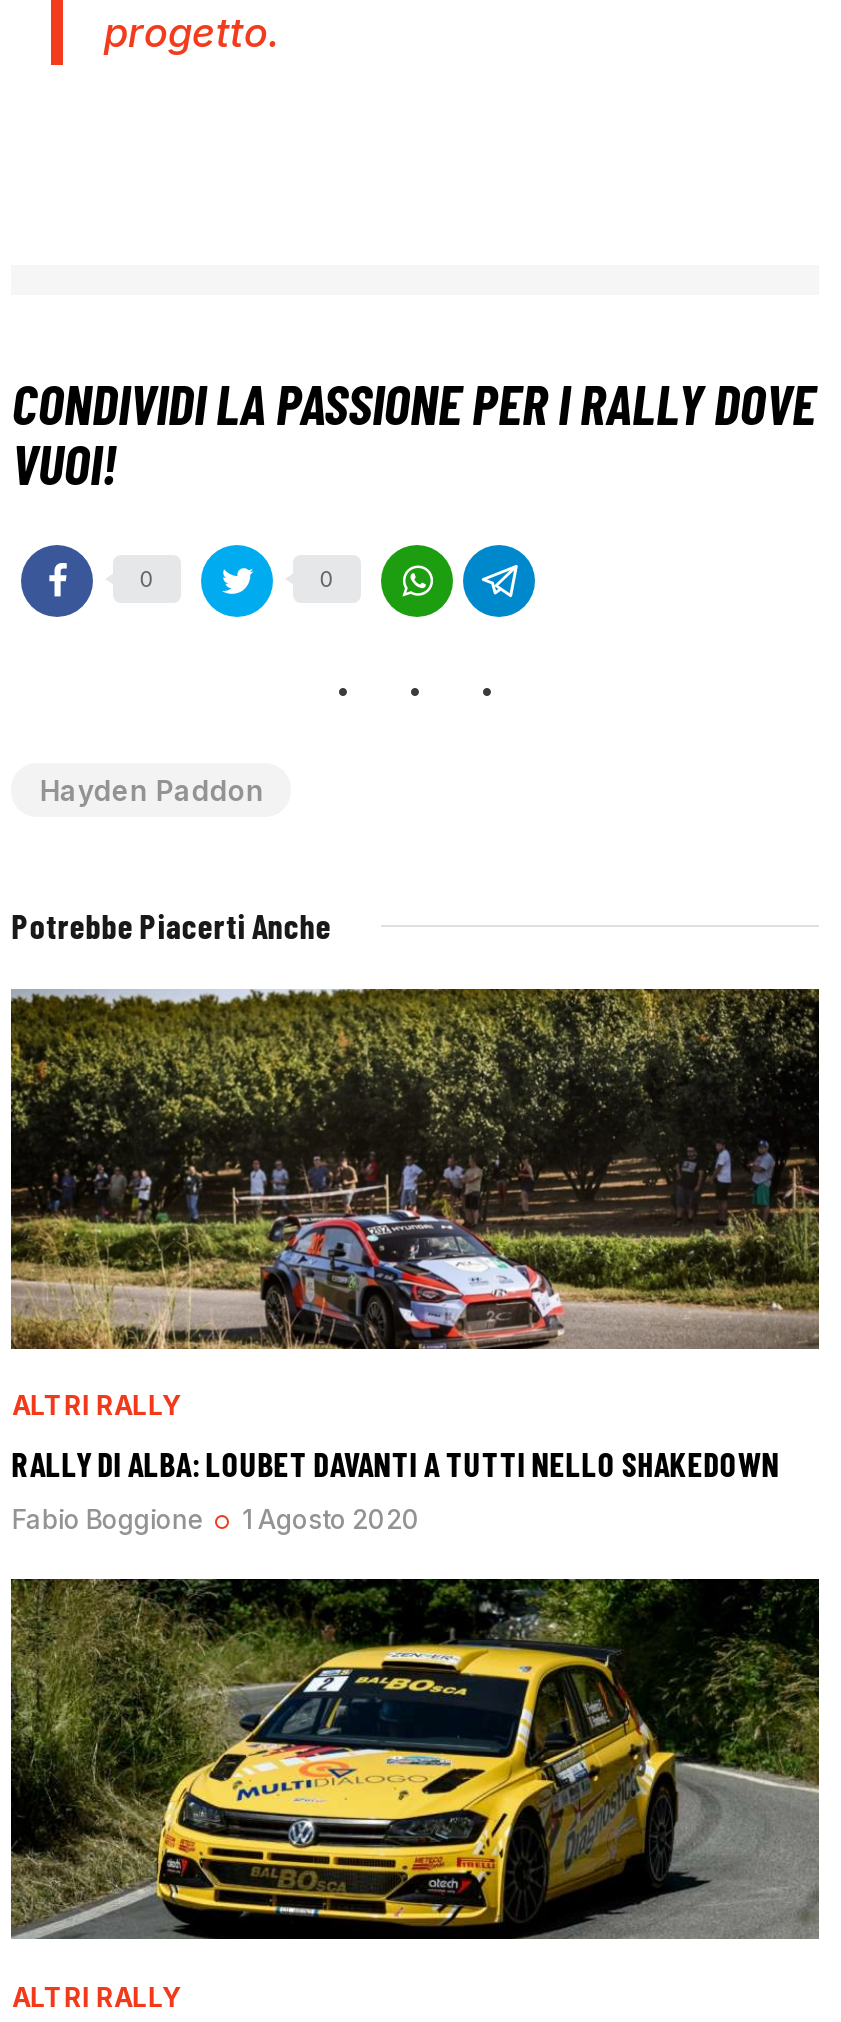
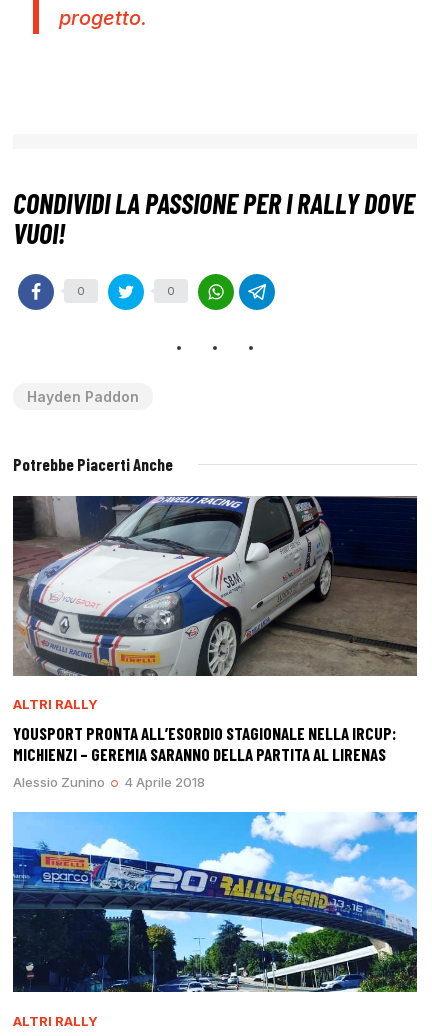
- [image]
+ [image]

- RALLY DI ALBA: LOUBET DAVANTI A TUTTI NELLO SHAKEDOWN
+ YOUSPORT PRONTA ALL’ESORDIO STAGIONALE NELLA IRCUP:
+ MICHIENZI – GEREMIA SARANNO DELLA PARTITA AL LIRENAS

- Fabio Boggione
- 1 Agosto 2020
+ Alessio Zunino
+ 4 Aprile 2018

- [image]
+ [image]
